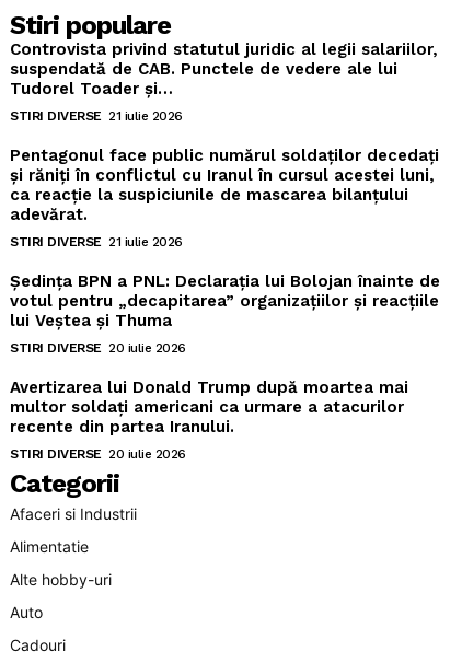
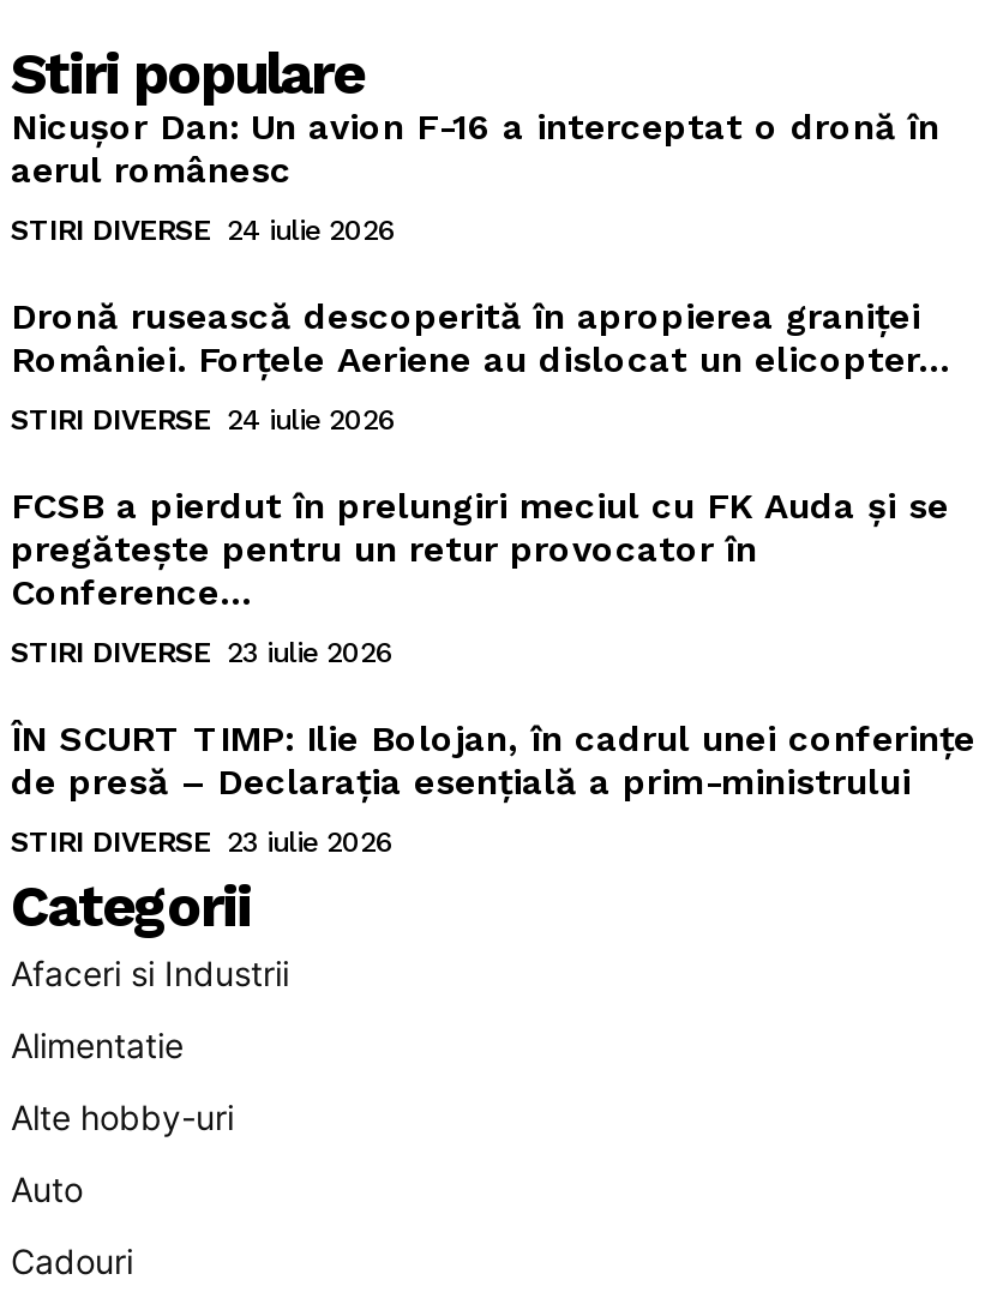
- Controvista privind statutul juridic al legii salariilor,
- suspendată de CAB. Punctele de vedere ale lui
- Tudorel Toader și…
+ Nicușor Dan: Un avion F-16 a interceptat o dronă în
+ aerul românesc

- STIRI DIVERSE 21 iulie 2026
+ STIRI DIVERSE 24 iulie 2026

- Pentagonul face public numărul soldaților decedați
- și răniți în conflictul cu Iranul în cursul acestei luni,
- ca reacție la suspiciunile de mascarea bilanțului
- adevărat.
+ Dronă rusească descoperită în apropierea graniței
+ României. Forțele Aeriene au dislocat un elicopter…

- STIRI DIVERSE 21 iulie 2026
+ STIRI DIVERSE 24 iulie 2026

- Ședința BPN a PNL: Declarația lui Bolojan înainte de
- votul pentru „decapitarea” organizațiilor și reacțiile
- lui Veștea și Thuma
+ FCSB a pierdut în prelungiri meciul cu FK Auda și se
+ pregătește pentru un retur provocator în
+ Conference…

- STIRI DIVERSE 20 iulie 2026
+ STIRI DIVERSE 23 iulie 2026

- Avertizarea lui Donald Trump după moartea mai
- multor soldați americani ca urmare a atacurilor
- recente din partea Iranului.
+ ÎN SCURT TIMP: Ilie Bolojan, în cadrul unei conferințe
+ de presă – Declarația esențială a prim-ministrului

- STIRI DIVERSE 20 iulie 2026
+ STIRI DIVERSE 23 iulie 2026
